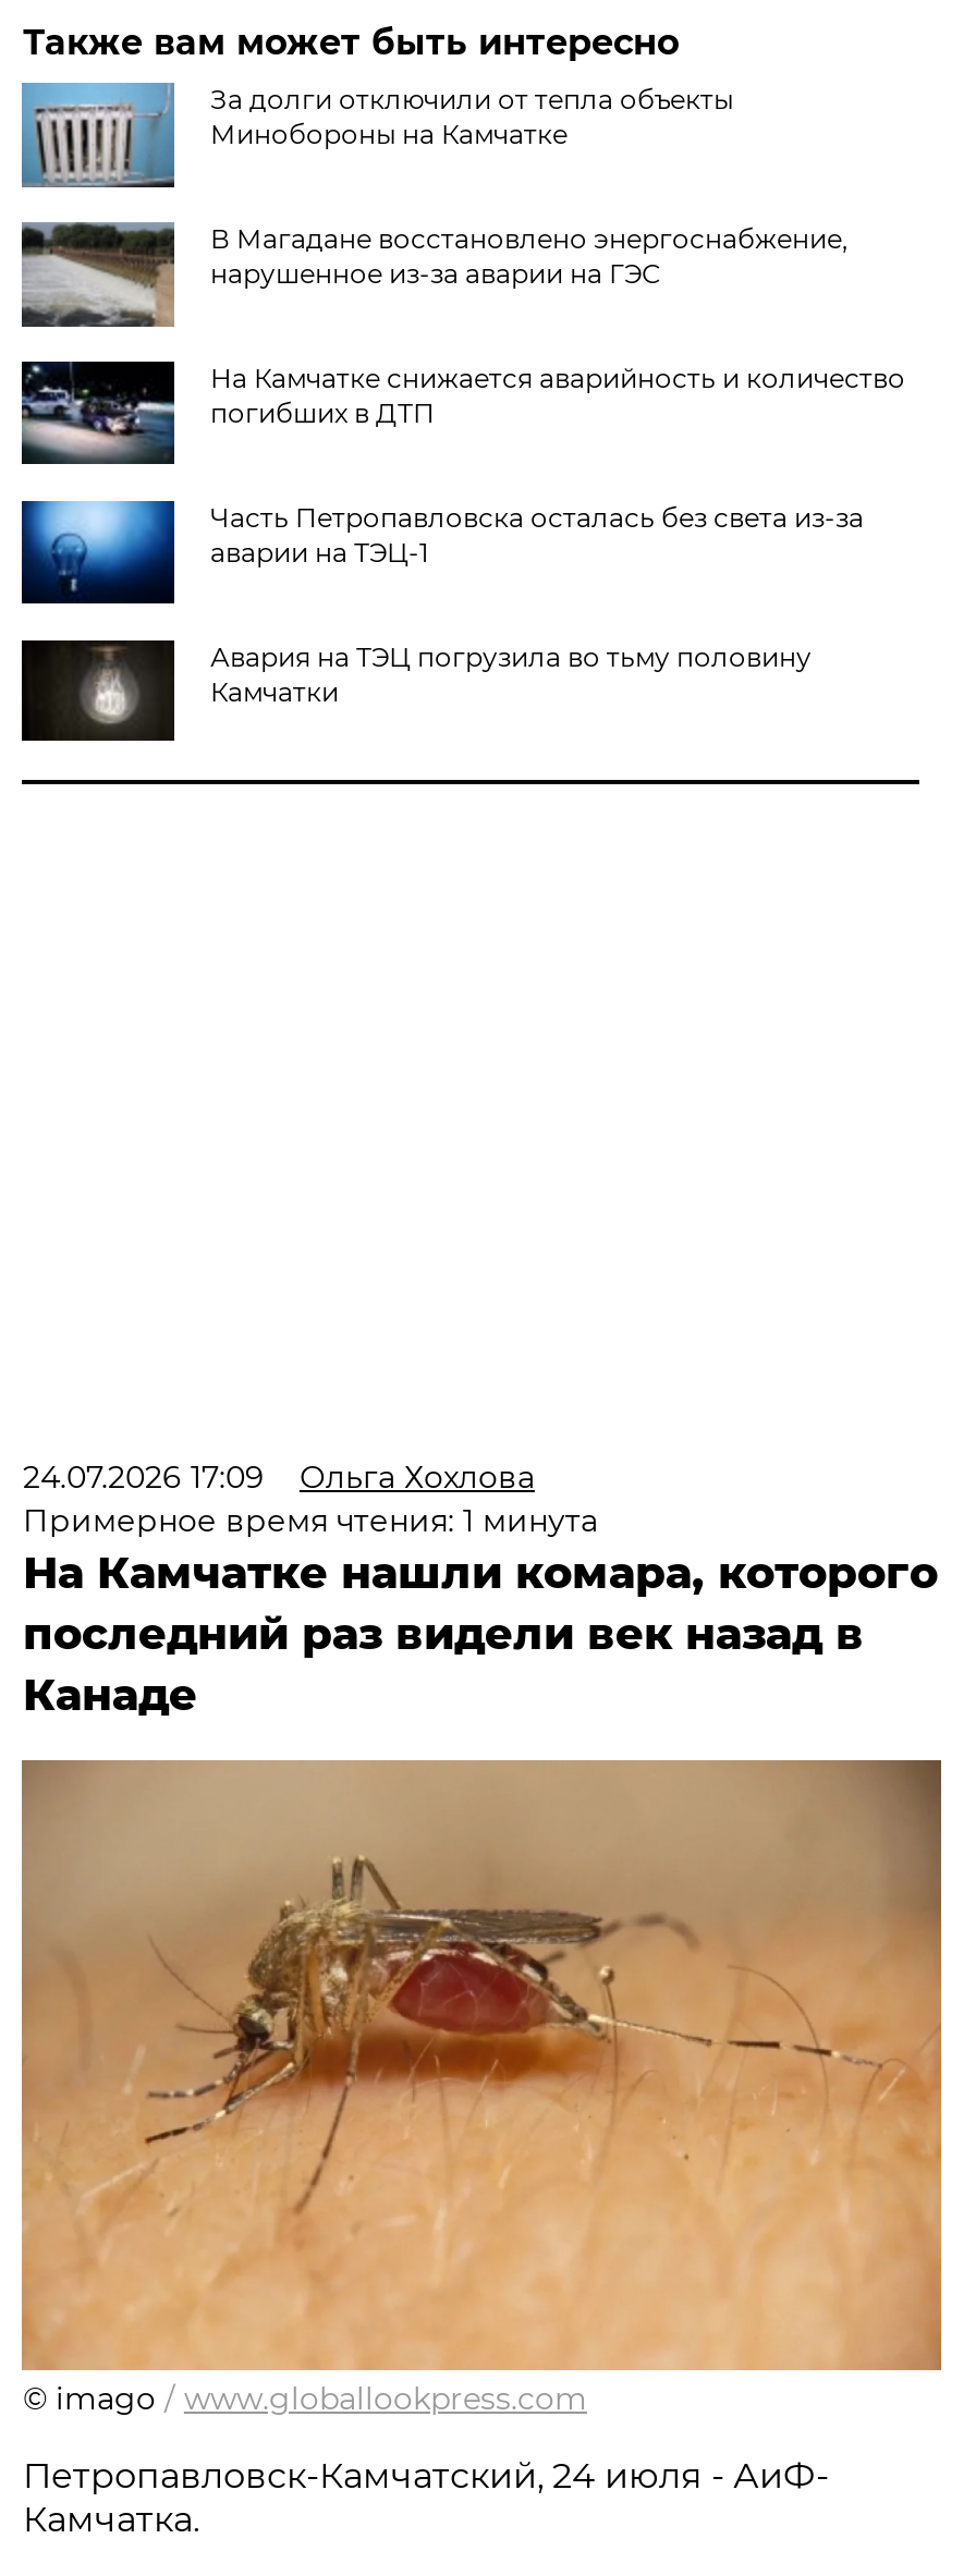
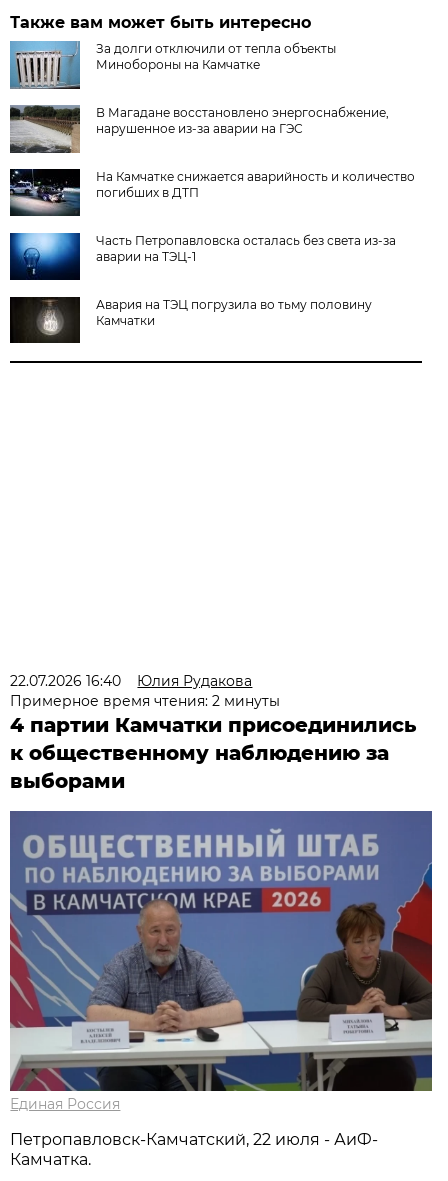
- 24.07.2026 17:09
- Ольга Хохлова
- Примерное время чтения: 1 минута
- На Камчатке нашли комара, которого
- последний раз видели век назад в
- Канаде
+ 22.07.2026 16:40
+ Юлия Рудакова
+ Примерное время чтения: 2 минуты
+ 4 партии Камчатки присоединились
+ к общественному наблюдению за
+ выборами

- [image]
- © imago / www.globallookpress.com
+ [image]
+ Единая Россия

- Петропавловск-Камчатский, 24 июля - АиФ-
+ Петропавловск-Камчатский, 22 июля - АиФ-
